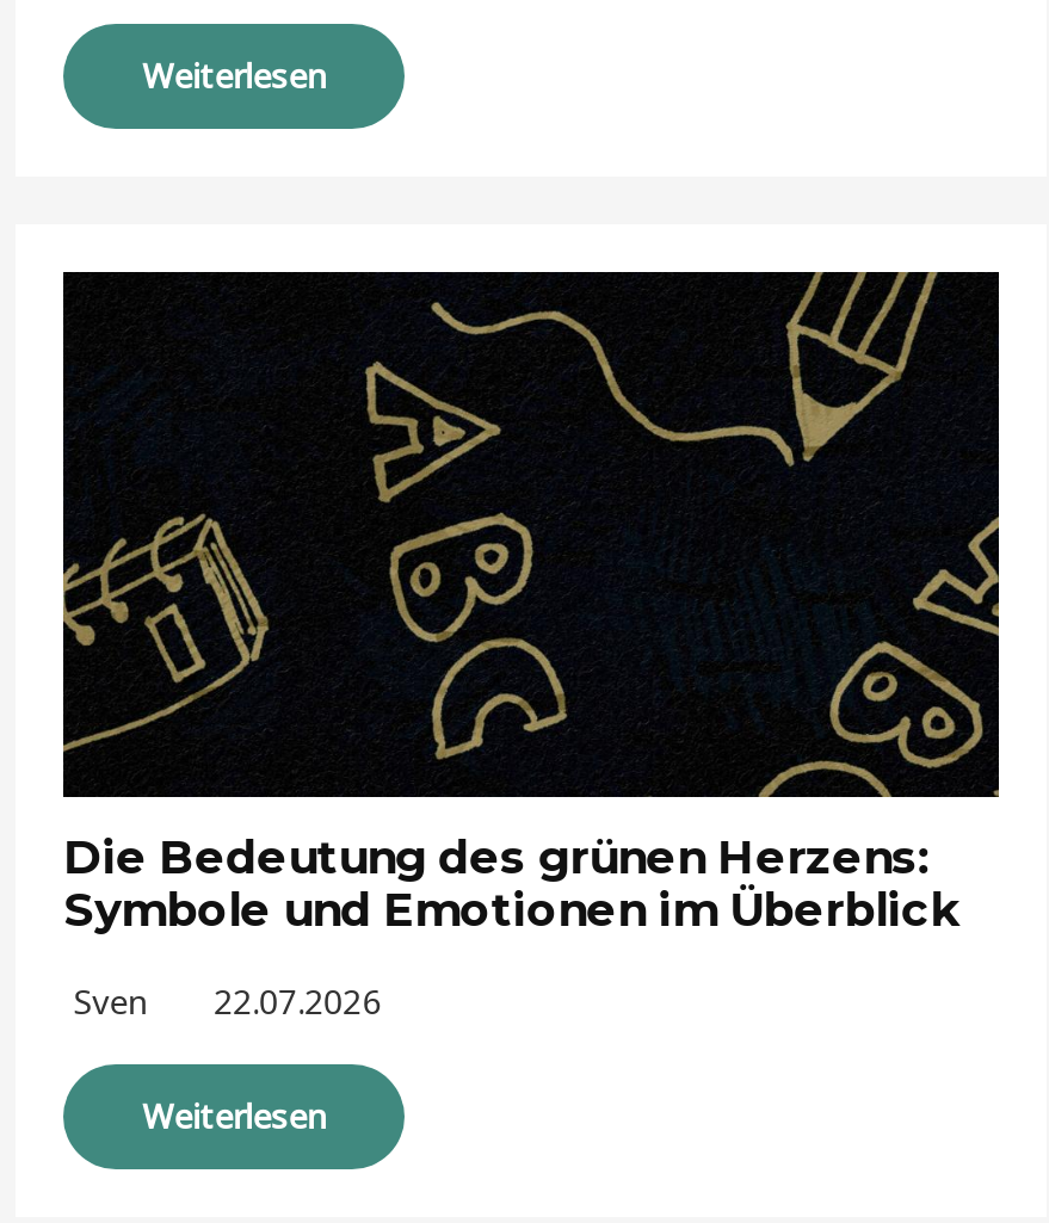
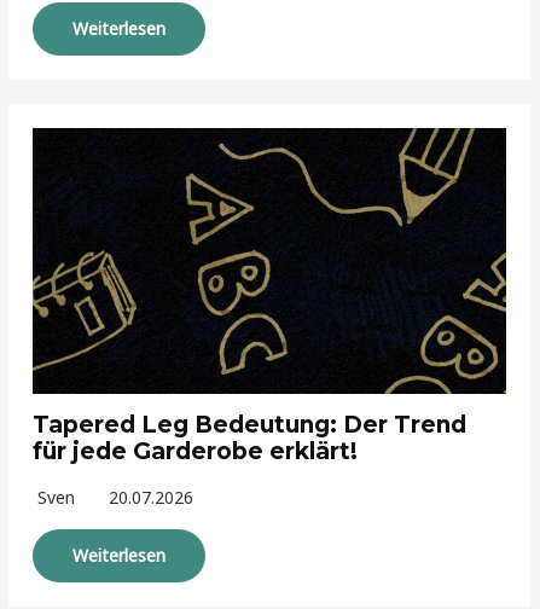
- Die Bedeutung des grünen Herzens:
- Symbole und Emotionen im Überblick
+ Tapered Leg Bedeutung: Der Trend
+ für jede Garderobe erklärt!

- Sven 22.07.2026
+ Sven 20.07.2026
